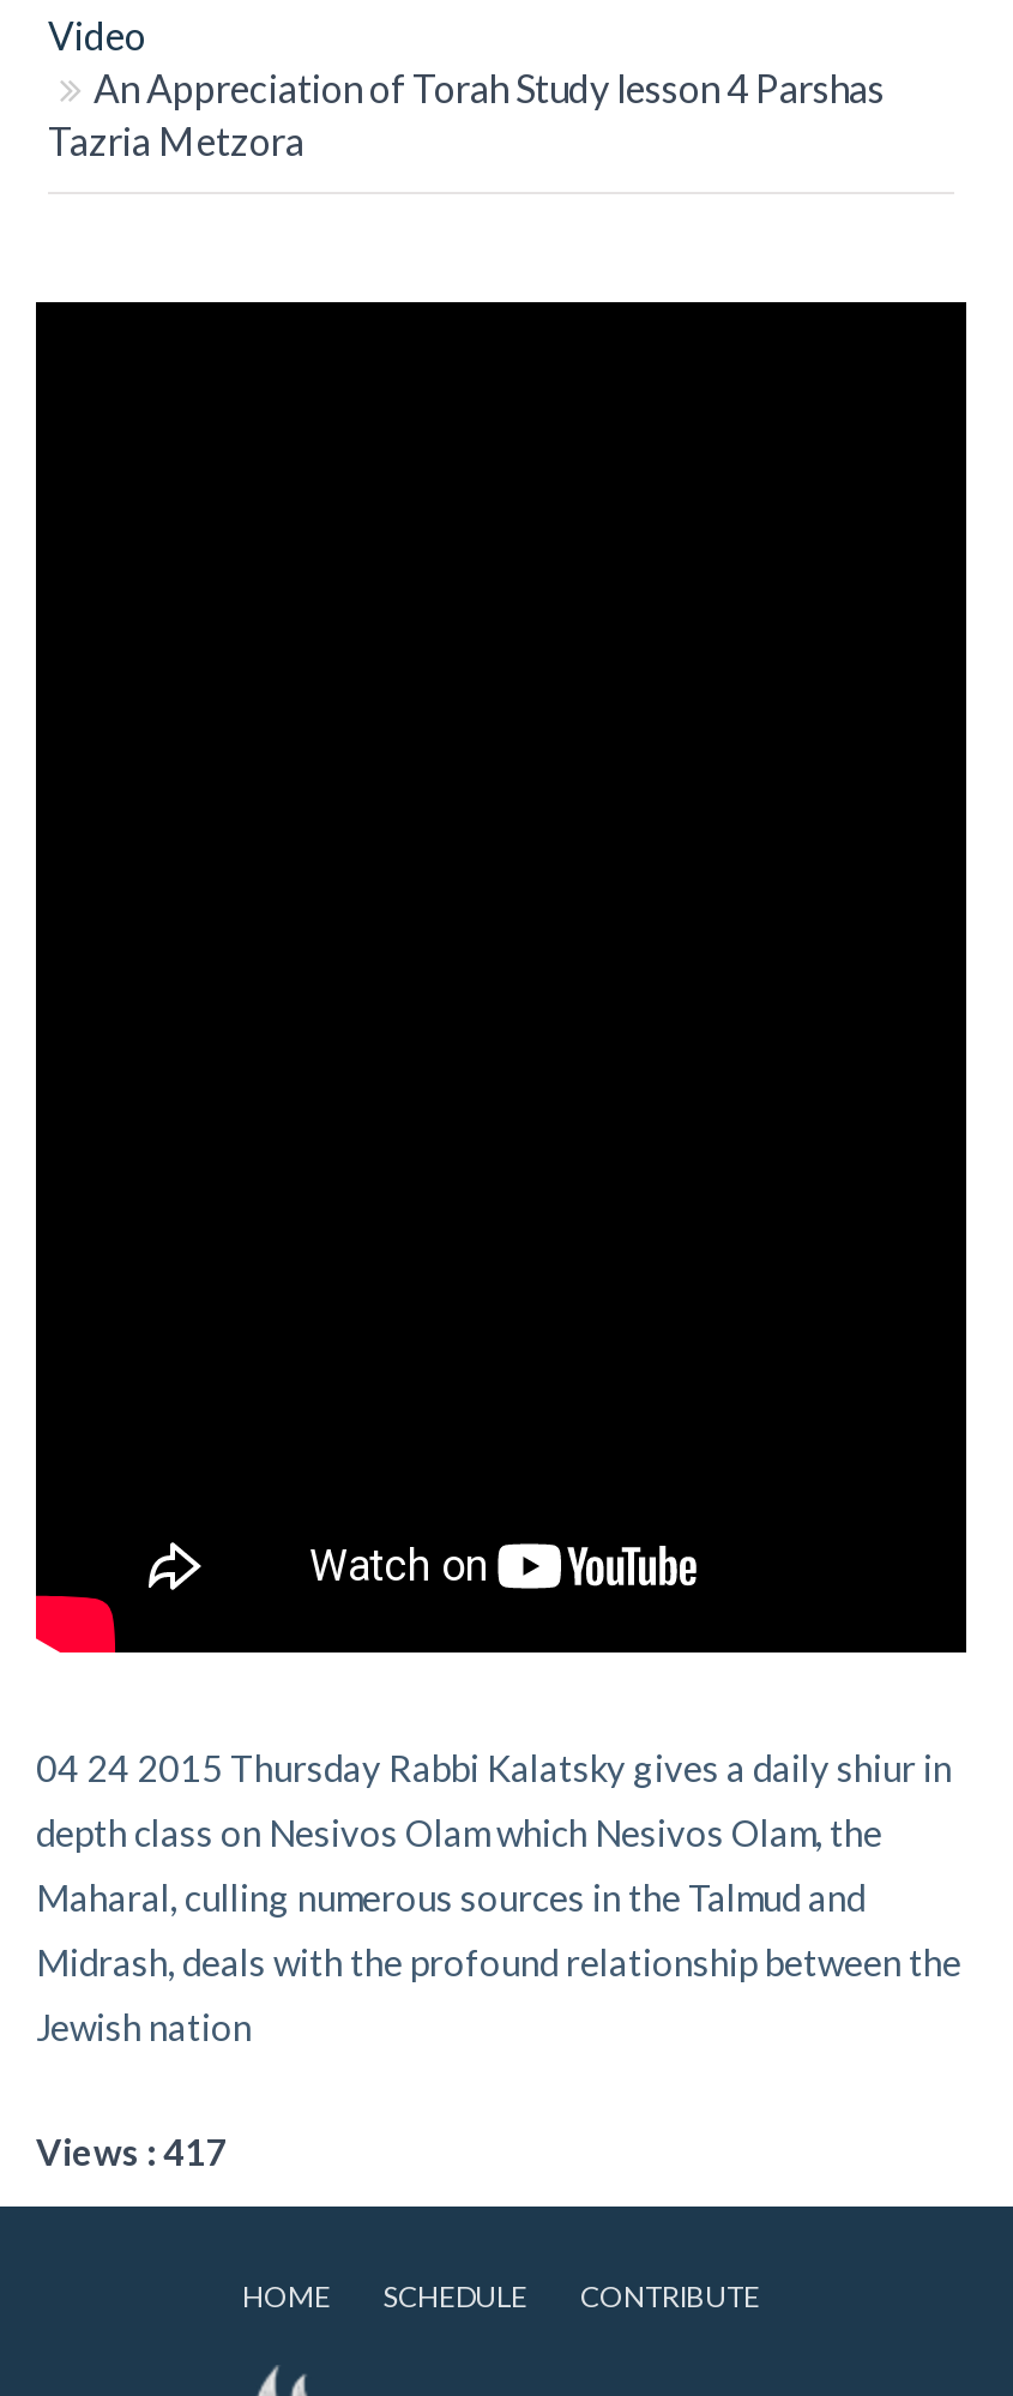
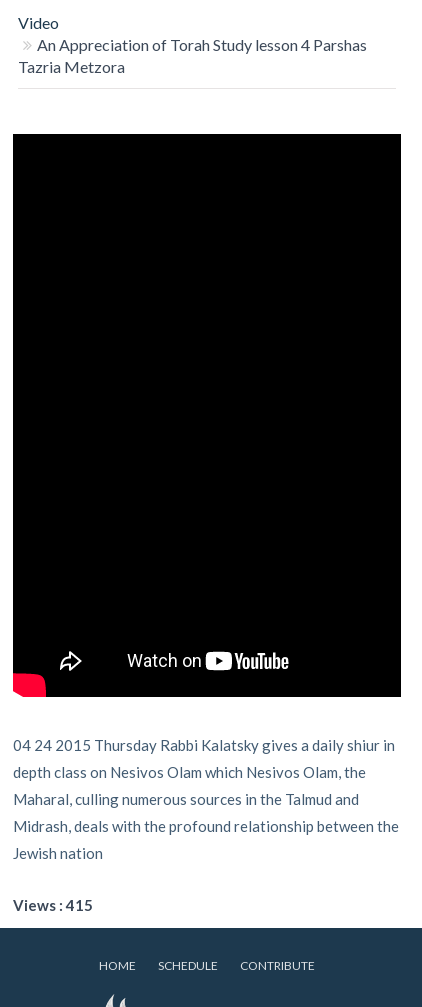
- Views : 417
+ Views : 415
